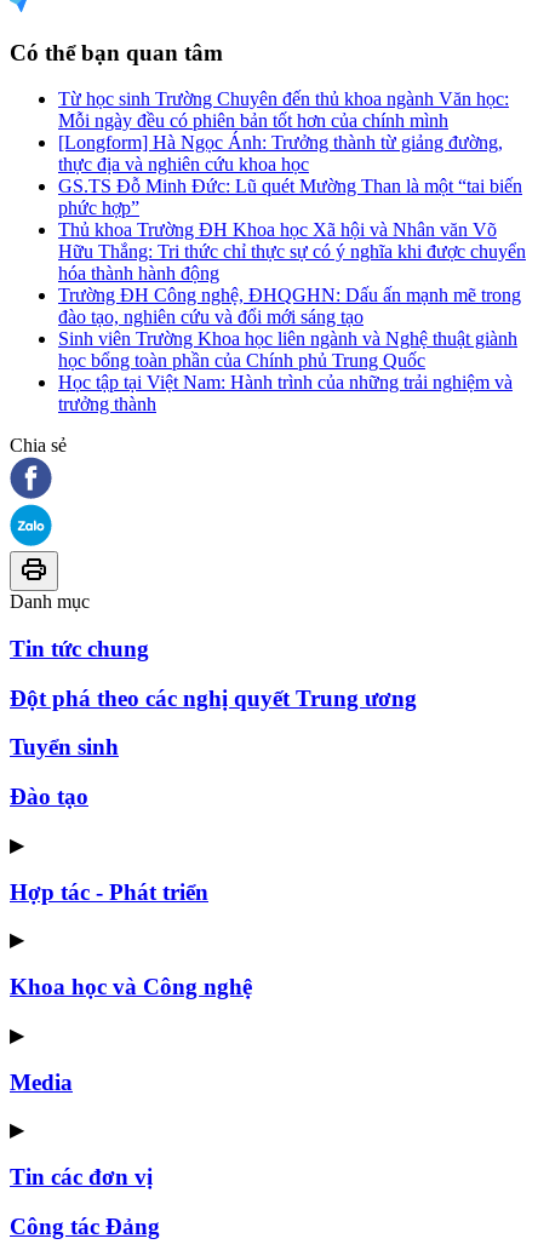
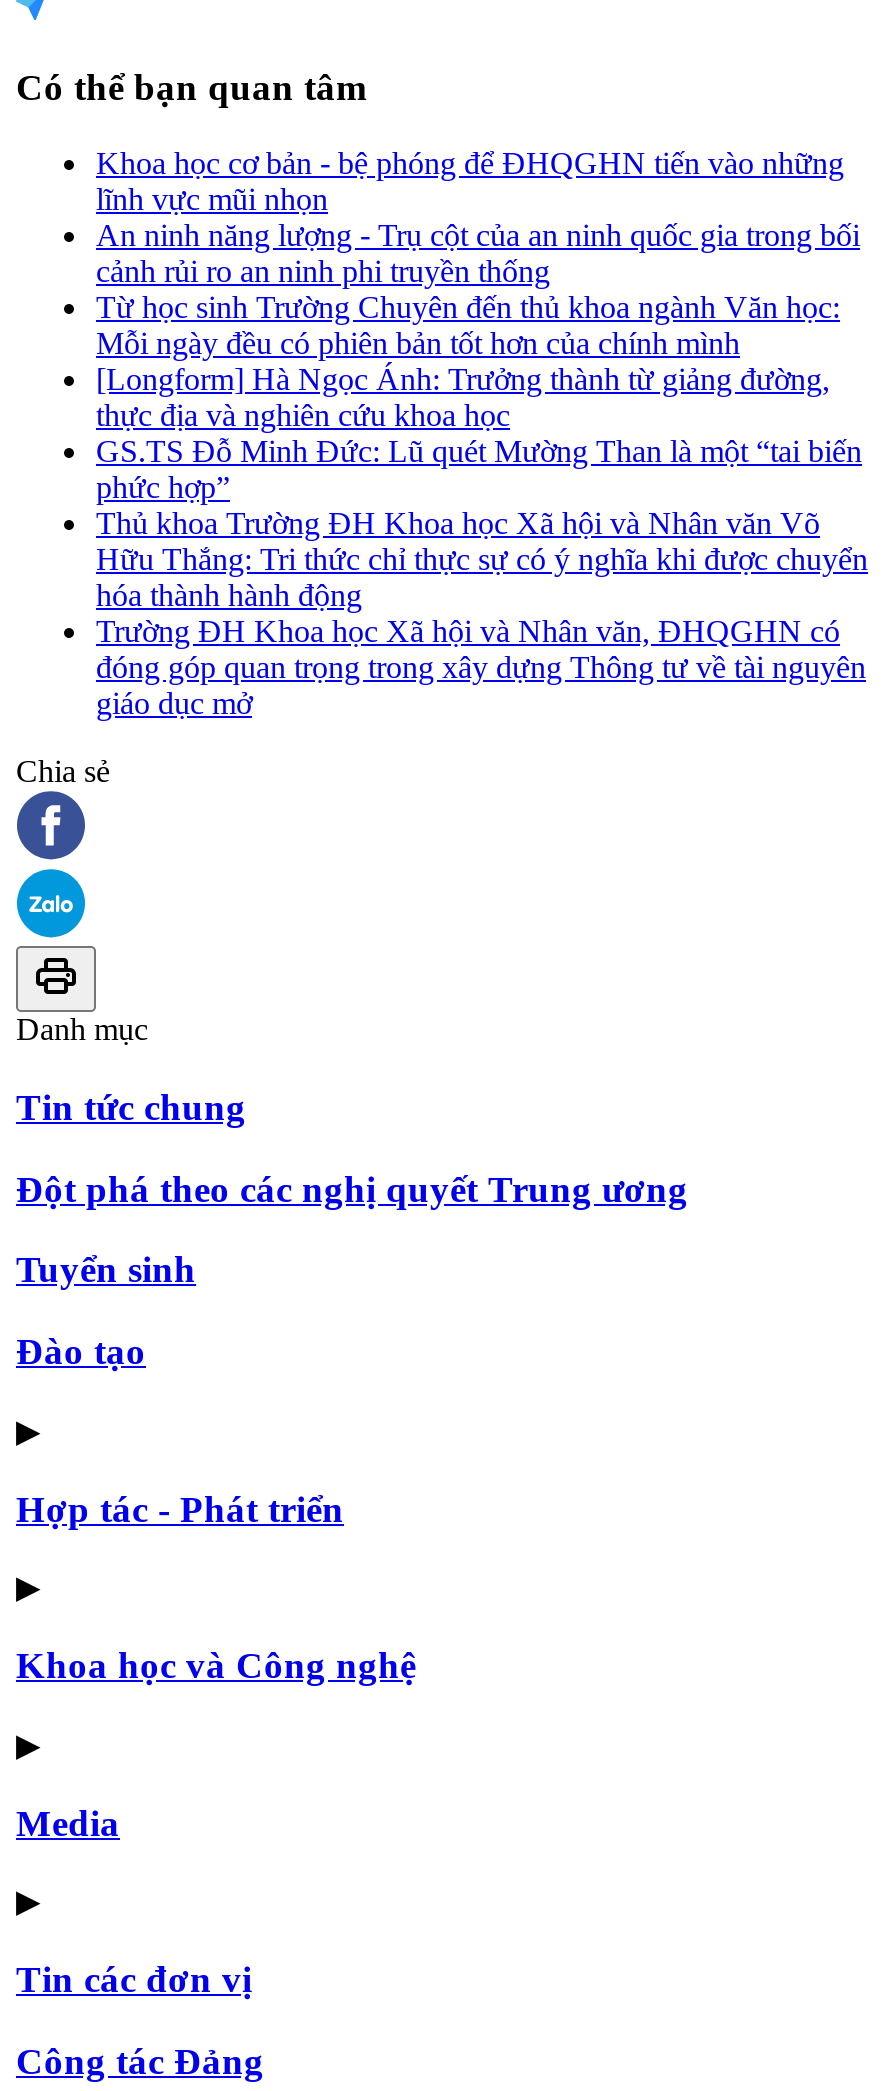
+ Khoa học cơ bản - bệ phóng để ĐHQGHN tiến vào những
+ lĩnh vực mũi nhọn
+ An ninh năng lượng - Trụ cột của an ninh quốc gia trong bối
+ cảnh rủi ro an ninh phi truyền thống

moved down: Từ học sinh Trường Chuyên đến thủ khoa ngành Văn học: | Mỗi ngày đều có phiên bản tốt hơn của chính mình | [Longform] Hà Ngọc Ánh: Trưởng thành từ giảng đường, | ... | Hữu Thắng: Tri thức chỉ thực sự có ý nghĩa khi được chuyển | hóa thành hành động

- Trường ĐH Công nghệ, ĐHQGHN: Dấu ấn mạnh mẽ trong
- đào tạo, nghiên cứu và đổi mới sáng tạo
- Sinh viên Trường Khoa học liên ngành và Nghệ thuật giành
- học bổng toàn phần của Chính phủ Trung Quốc
- Học tập tại Việt Nam: Hành trình của những trải nghiệm và
- trưởng thành
+ Trường ĐH Khoa học Xã hội và Nhân văn, ĐHQGHN có
+ đóng góp quan trọng trong xây dựng Thông tư về tài nguyên
+ giáo dục mở
